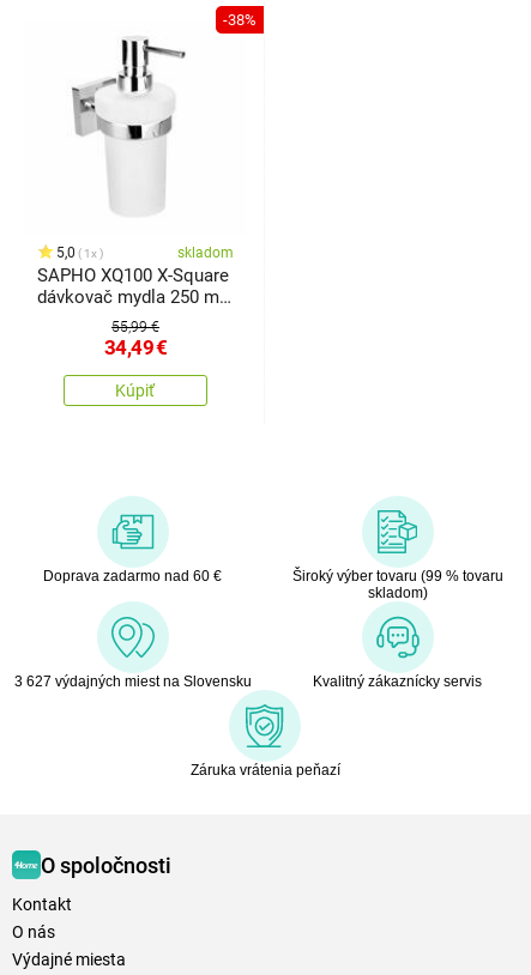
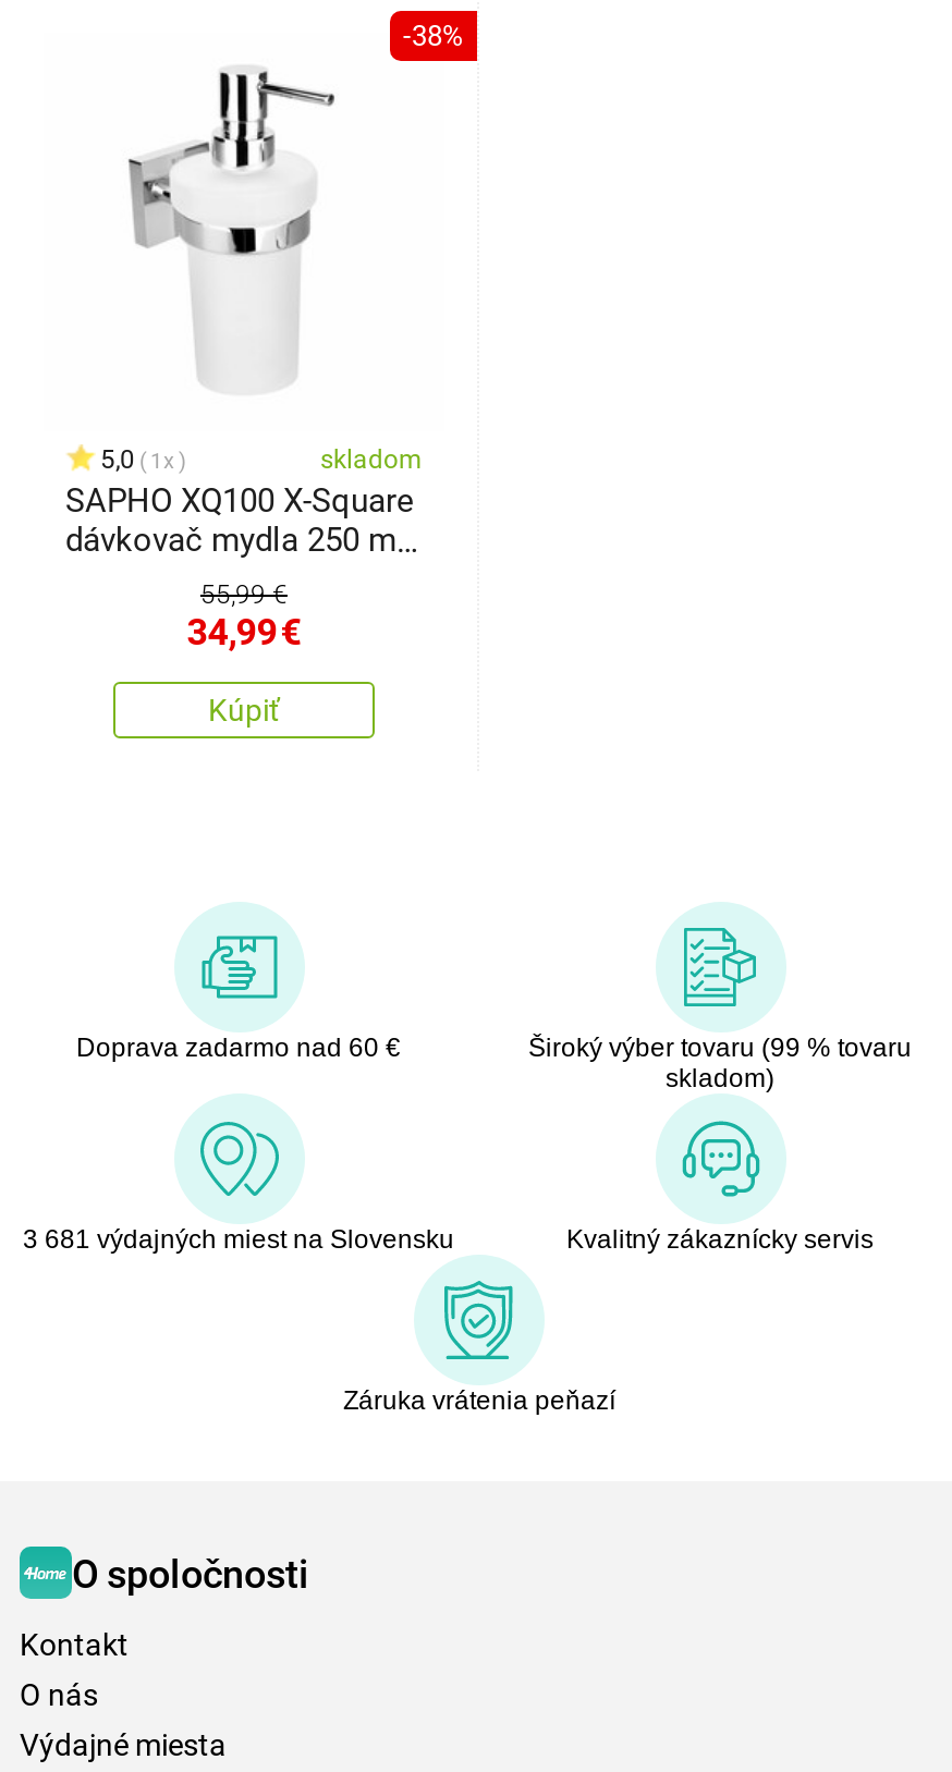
- 34,49€
+ 34,99€

- 3 627 výdajných miest na Slovensku
+ 3 681 výdajných miest na Slovensku
